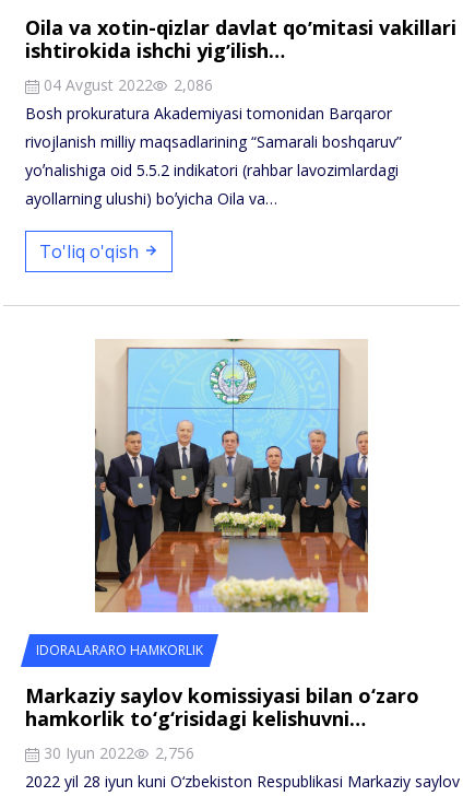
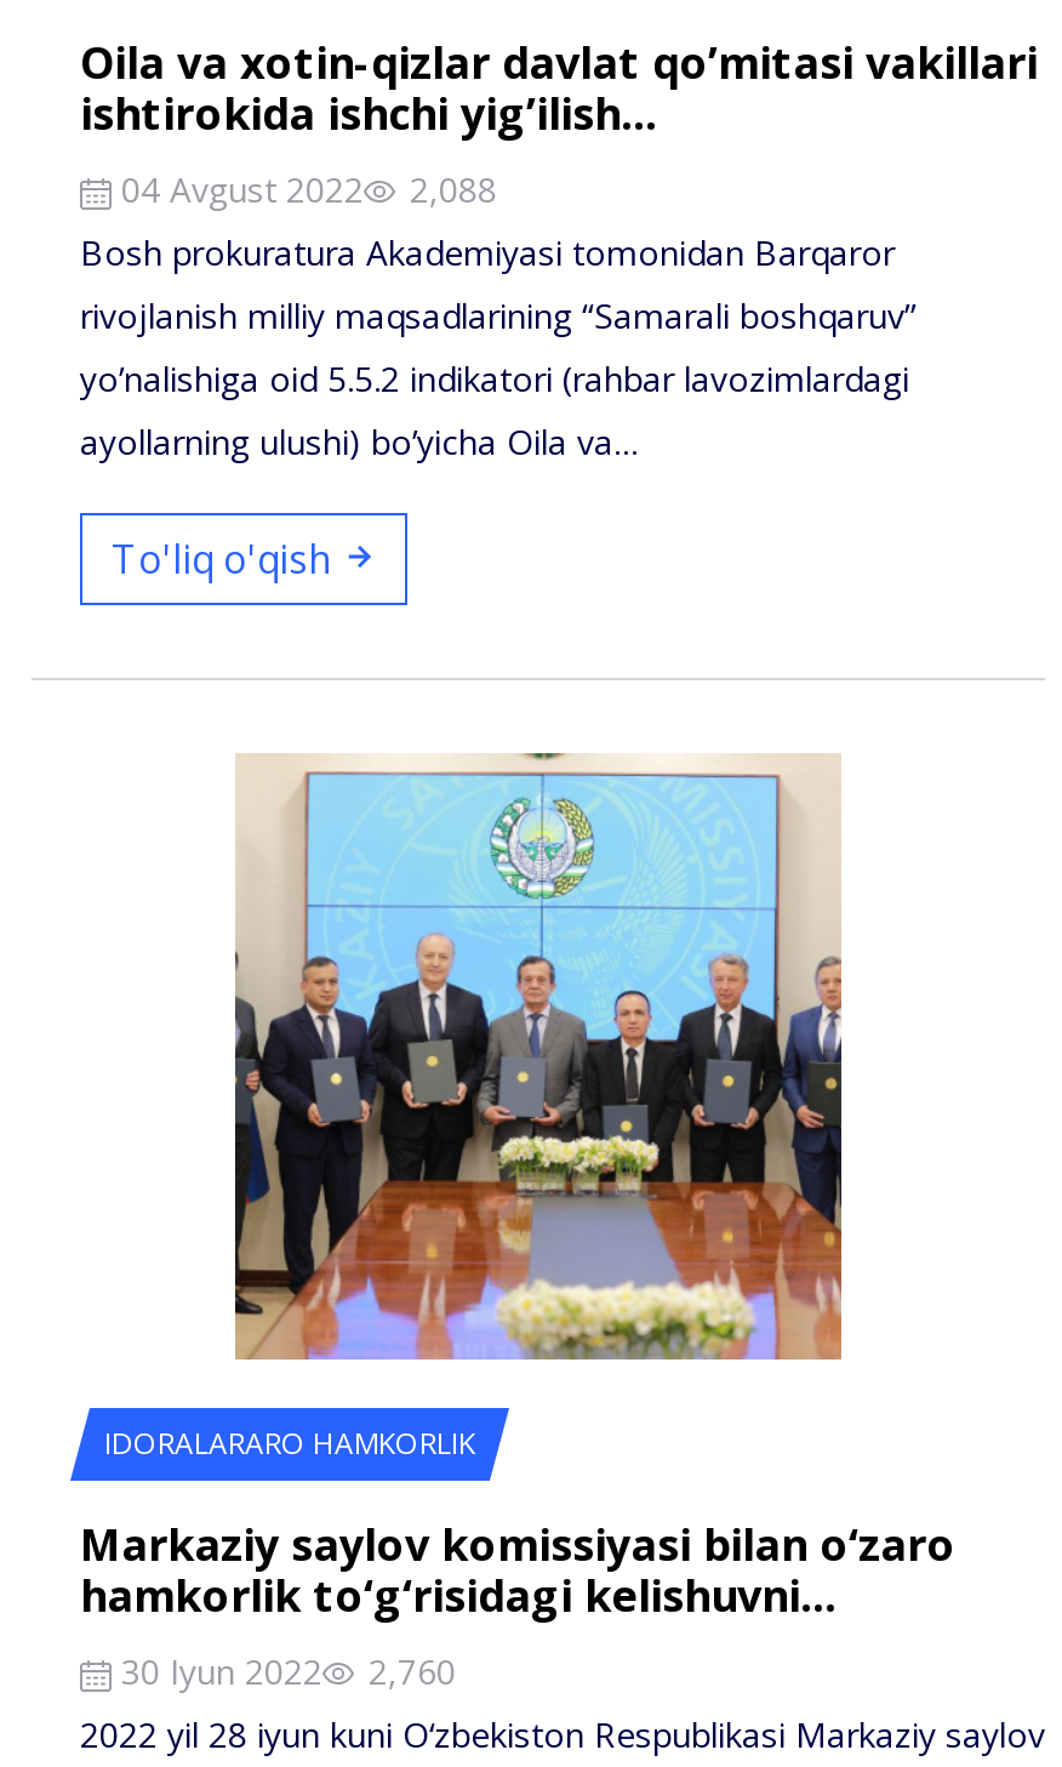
- 04 Avgust 2022 2,086
+ 04 Avgust 2022 2,088

- 30 Iyun 2022 2,756
+ 30 Iyun 2022 2,760
